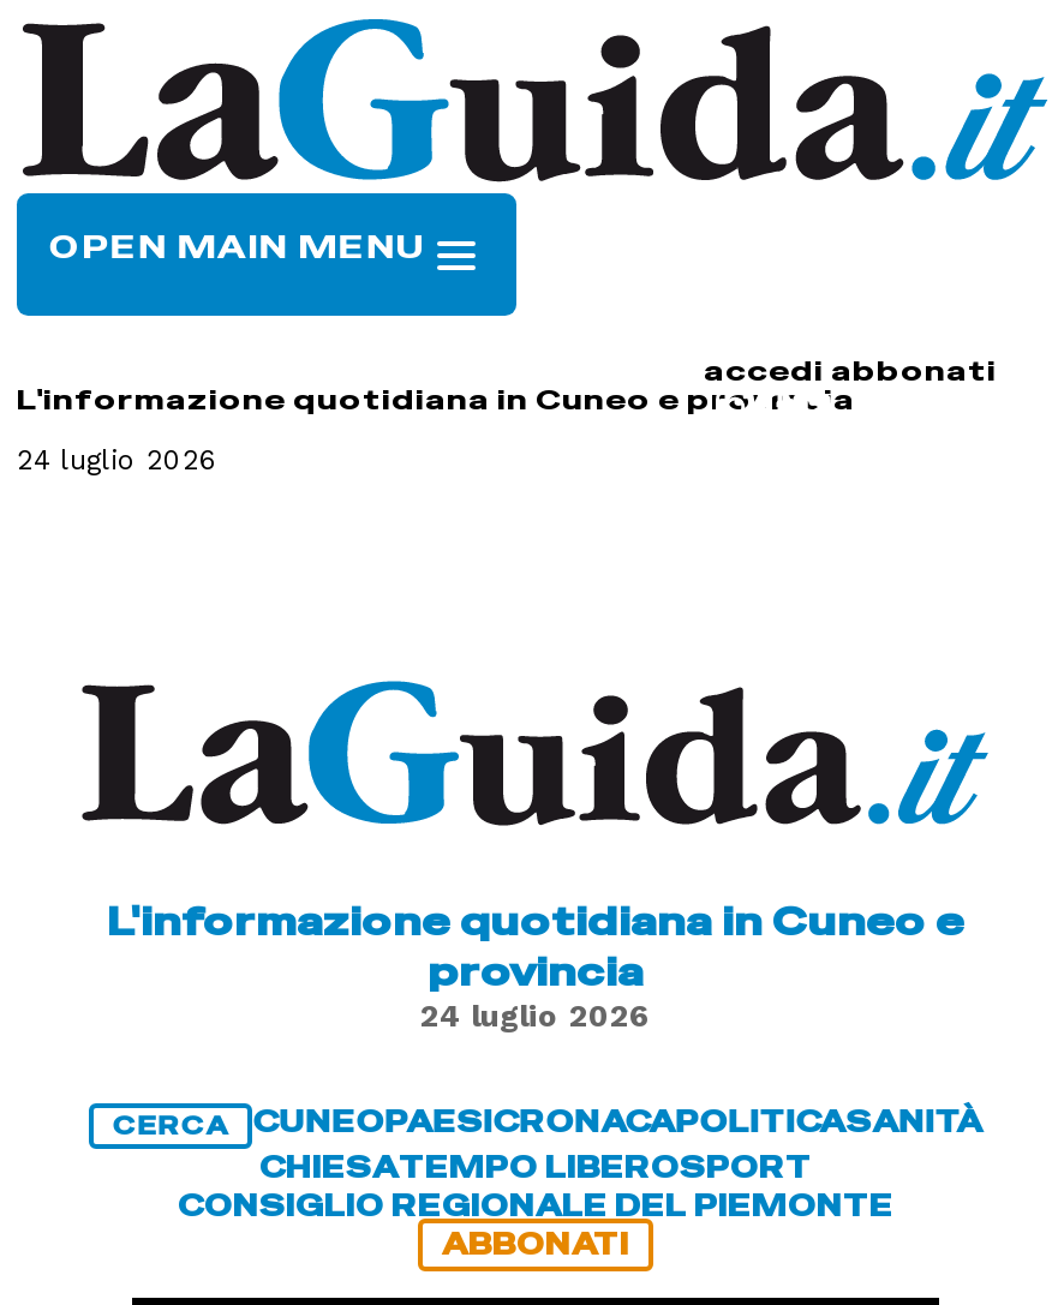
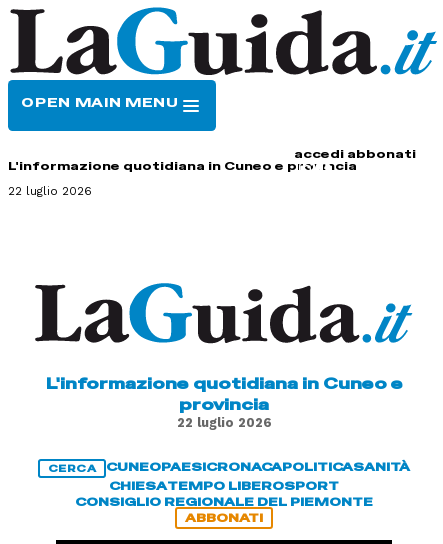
- 24 luglio 2026
+ 22 luglio 2026

- 24 luglio 2026
+ 22 luglio 2026
